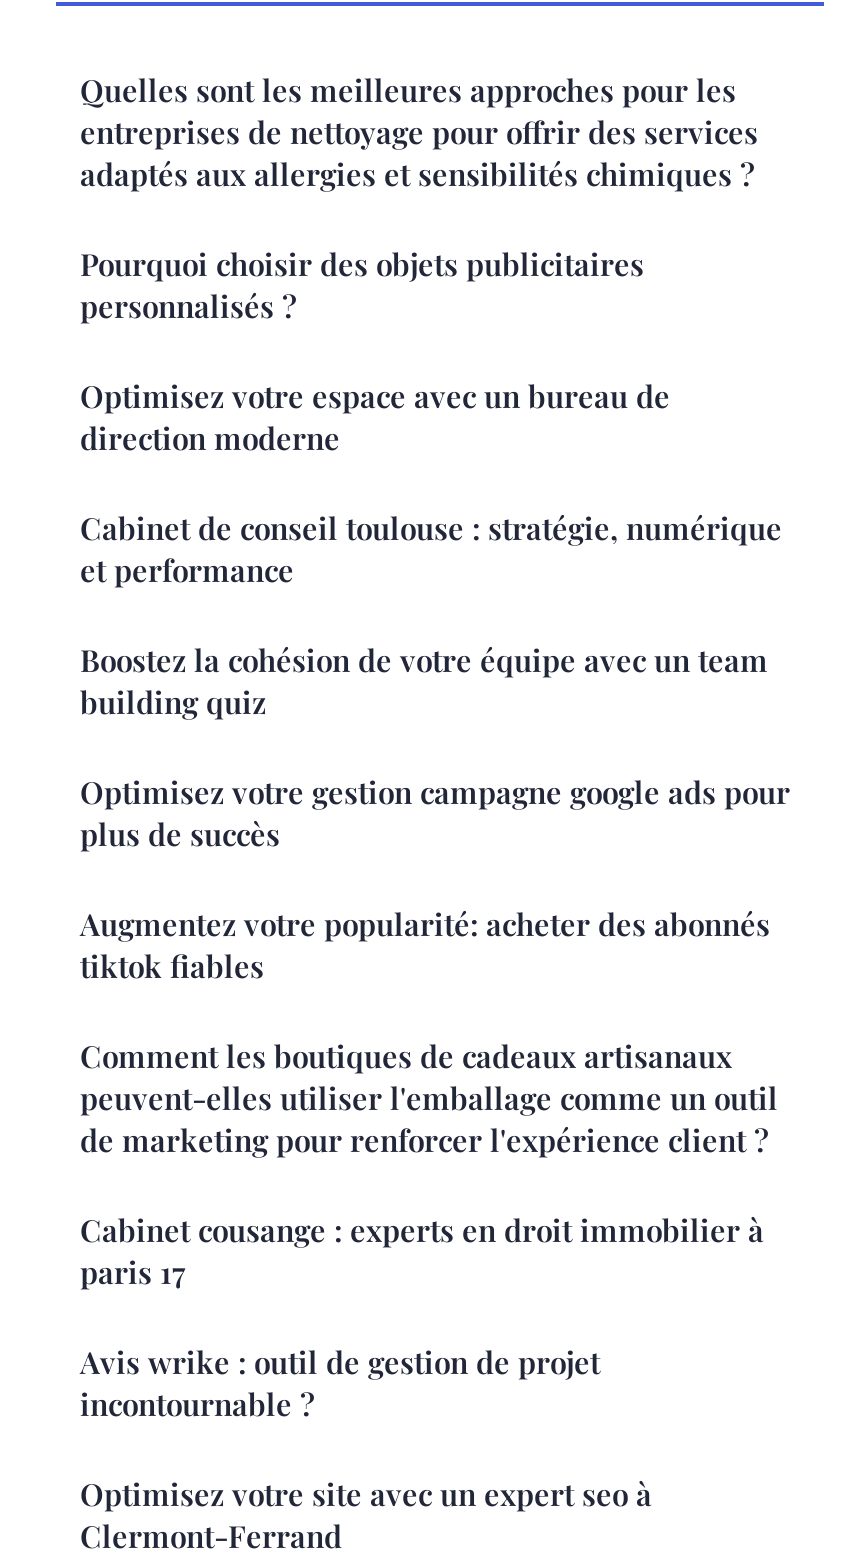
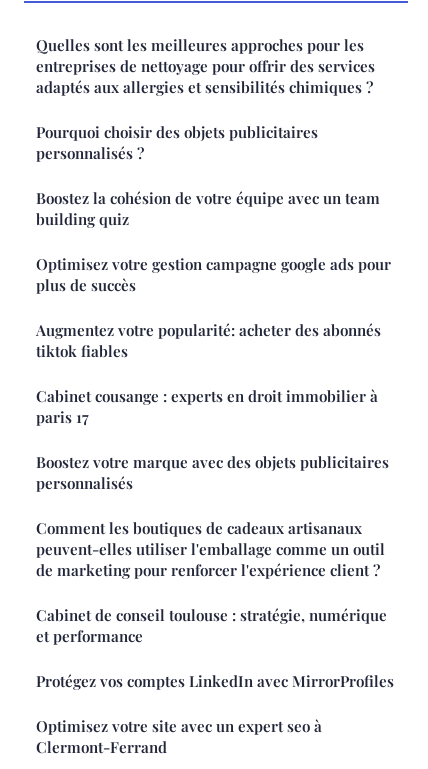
- Optimisez votre espace avec un bureau de
- direction moderne

moved down: Cabinet de conseil toulouse : stratégie, numérique | et performance

moved up: Boostez la cohésion de votre équipe avec un team | building quiz | Optimisez votre gestion campagne google ads pour | plus de succès | Augmentez votre popularité: acheter des abonnés | tiktok fiables

+ Boostez votre marque avec des objets publicitaires
+ personnalisés

moved up: Cabinet cousange : experts en droit immobilier à | paris 17

- Avis wrike : outil de gestion de projet
- incontournable ?
+ Protégez vos comptes LinkedIn avec MirrorProfiles
